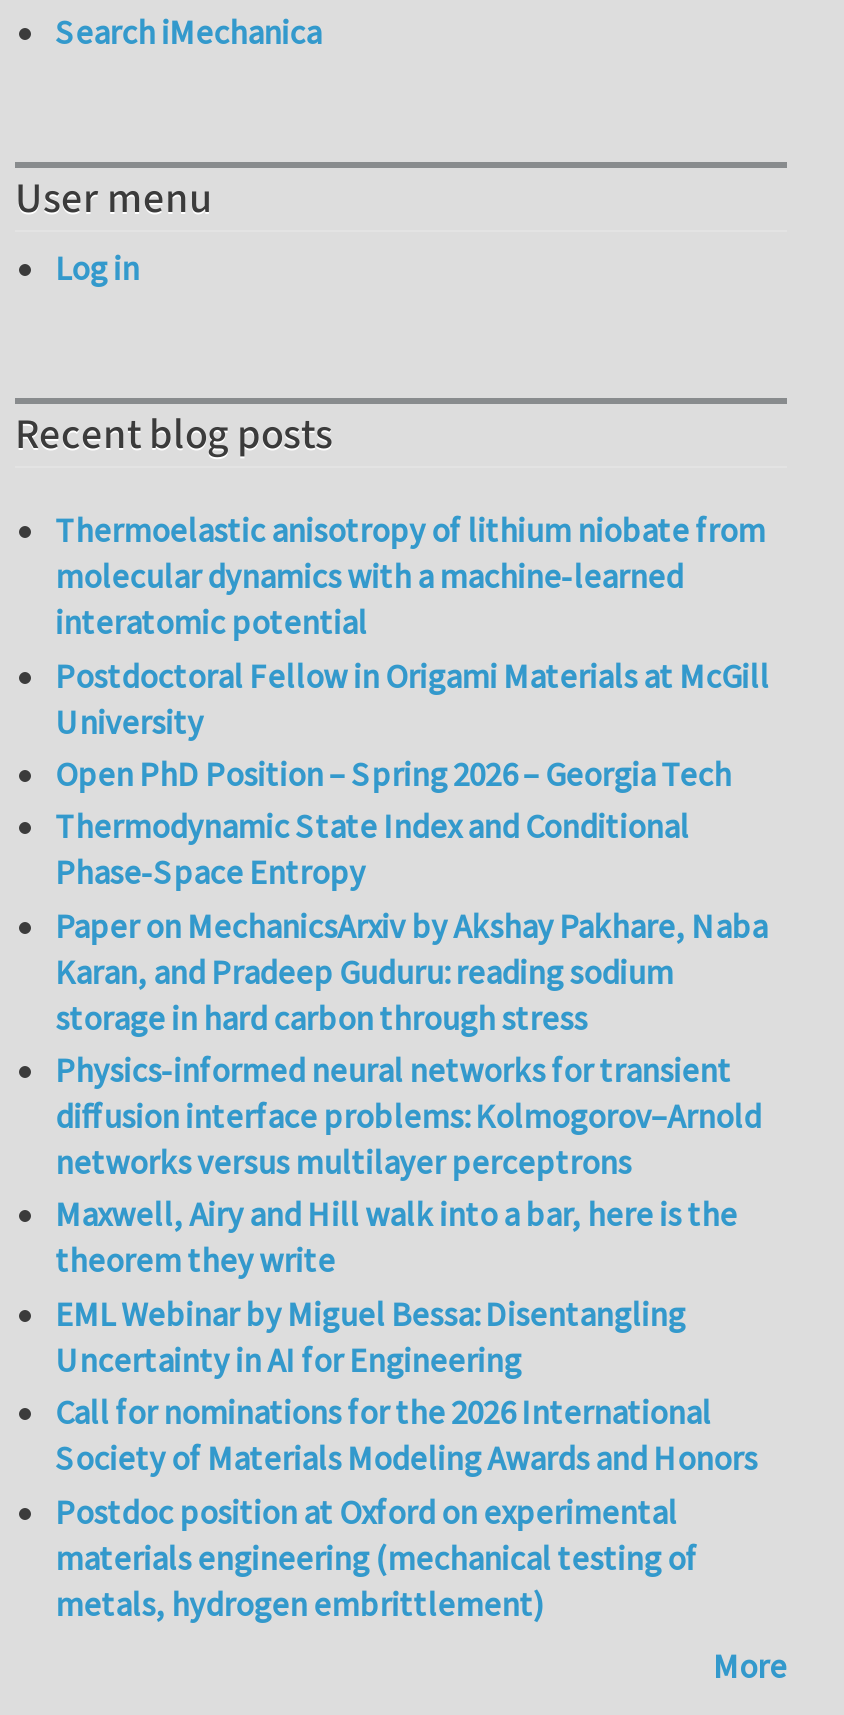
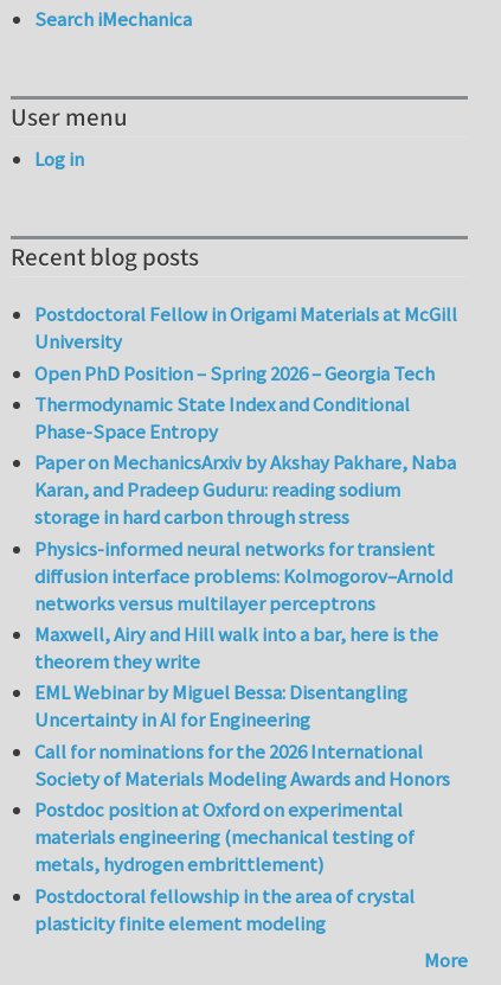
- Thermoelastic anisotropy of lithium niobate from
- molecular dynamics with a machine-learned
- interatomic potential

moved up: Postdoctoral Fellow in Origami Materials at McGill | University | Open PhD Position – Spring 2026 – Georgia Tech | ... | materials engineering (mechanical testing of | metals, hydrogen embrittlement)

+ Postdoctoral fellowship in the area of crystal
+ plasticity finite element modeling
